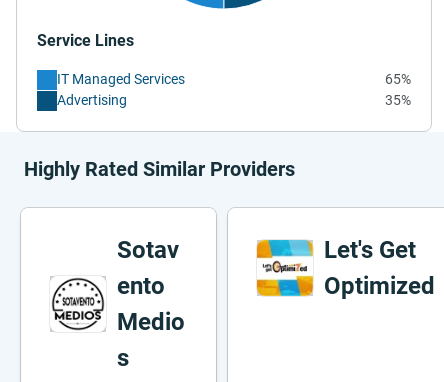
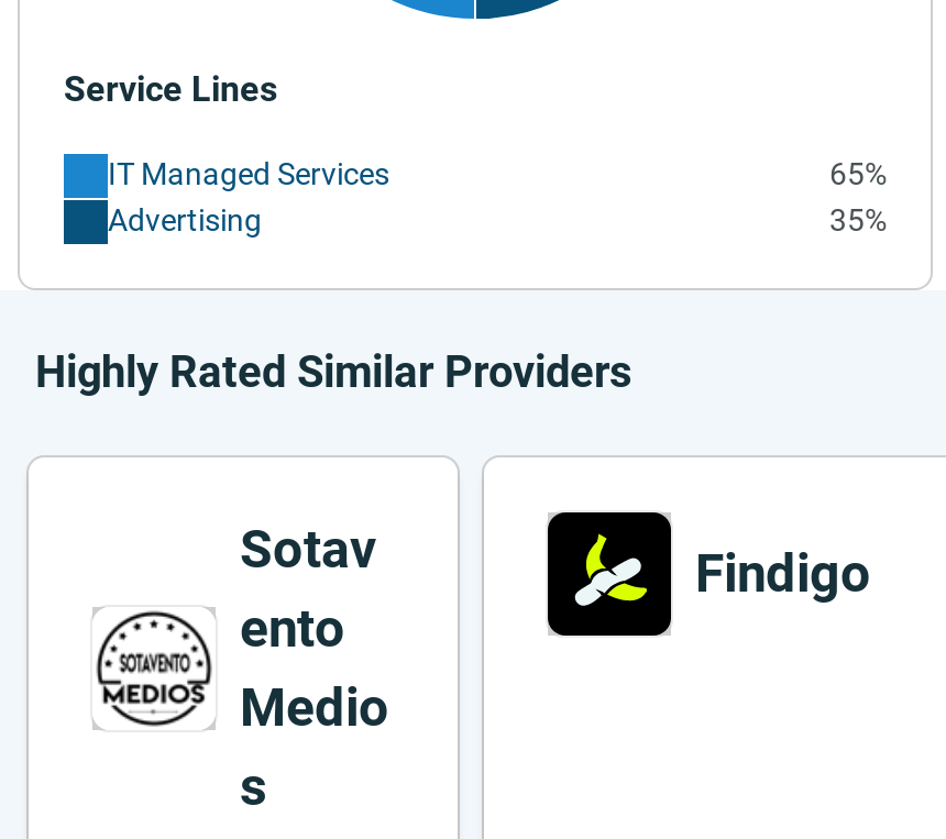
- [image]
- Let's Get
- Optimized
+ [image]
+ Findigo
